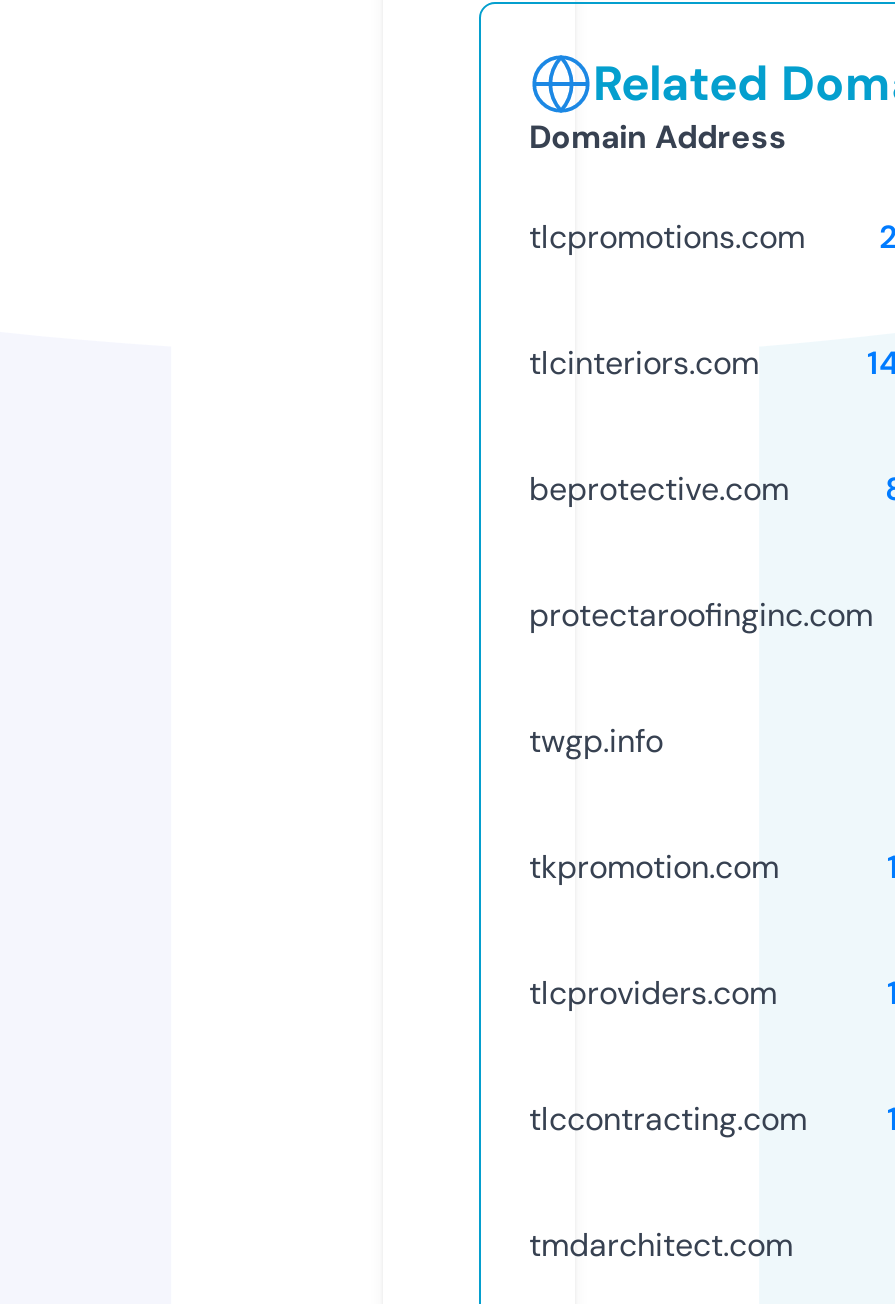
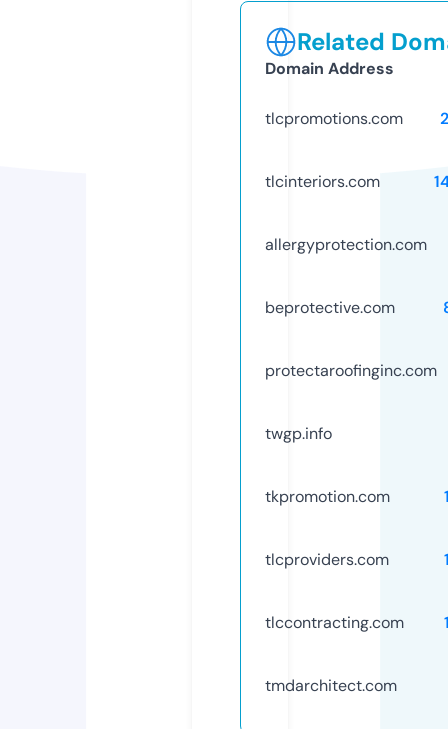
+ allergyprotection.com
